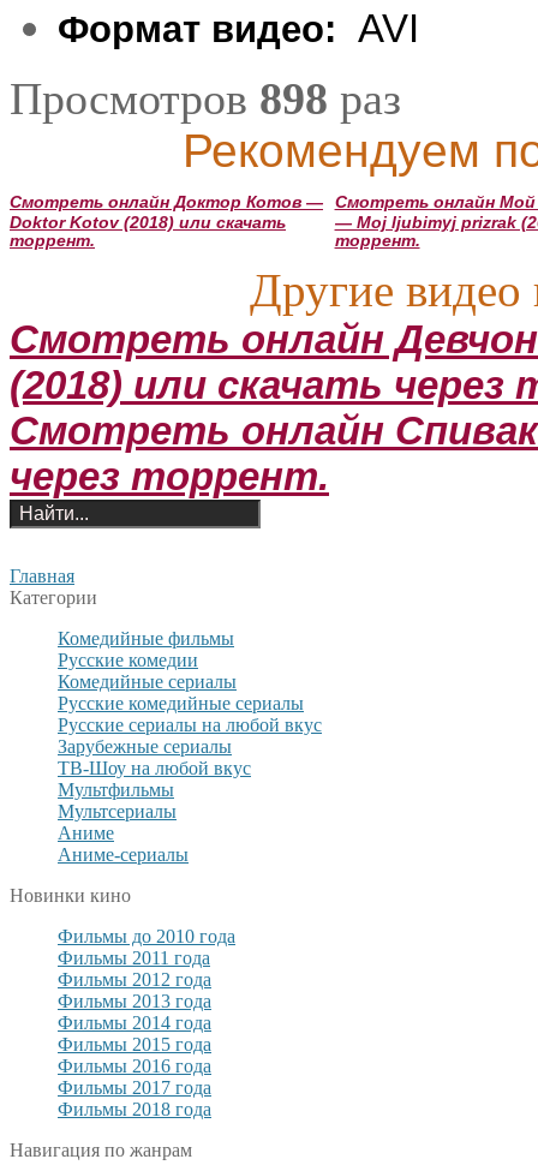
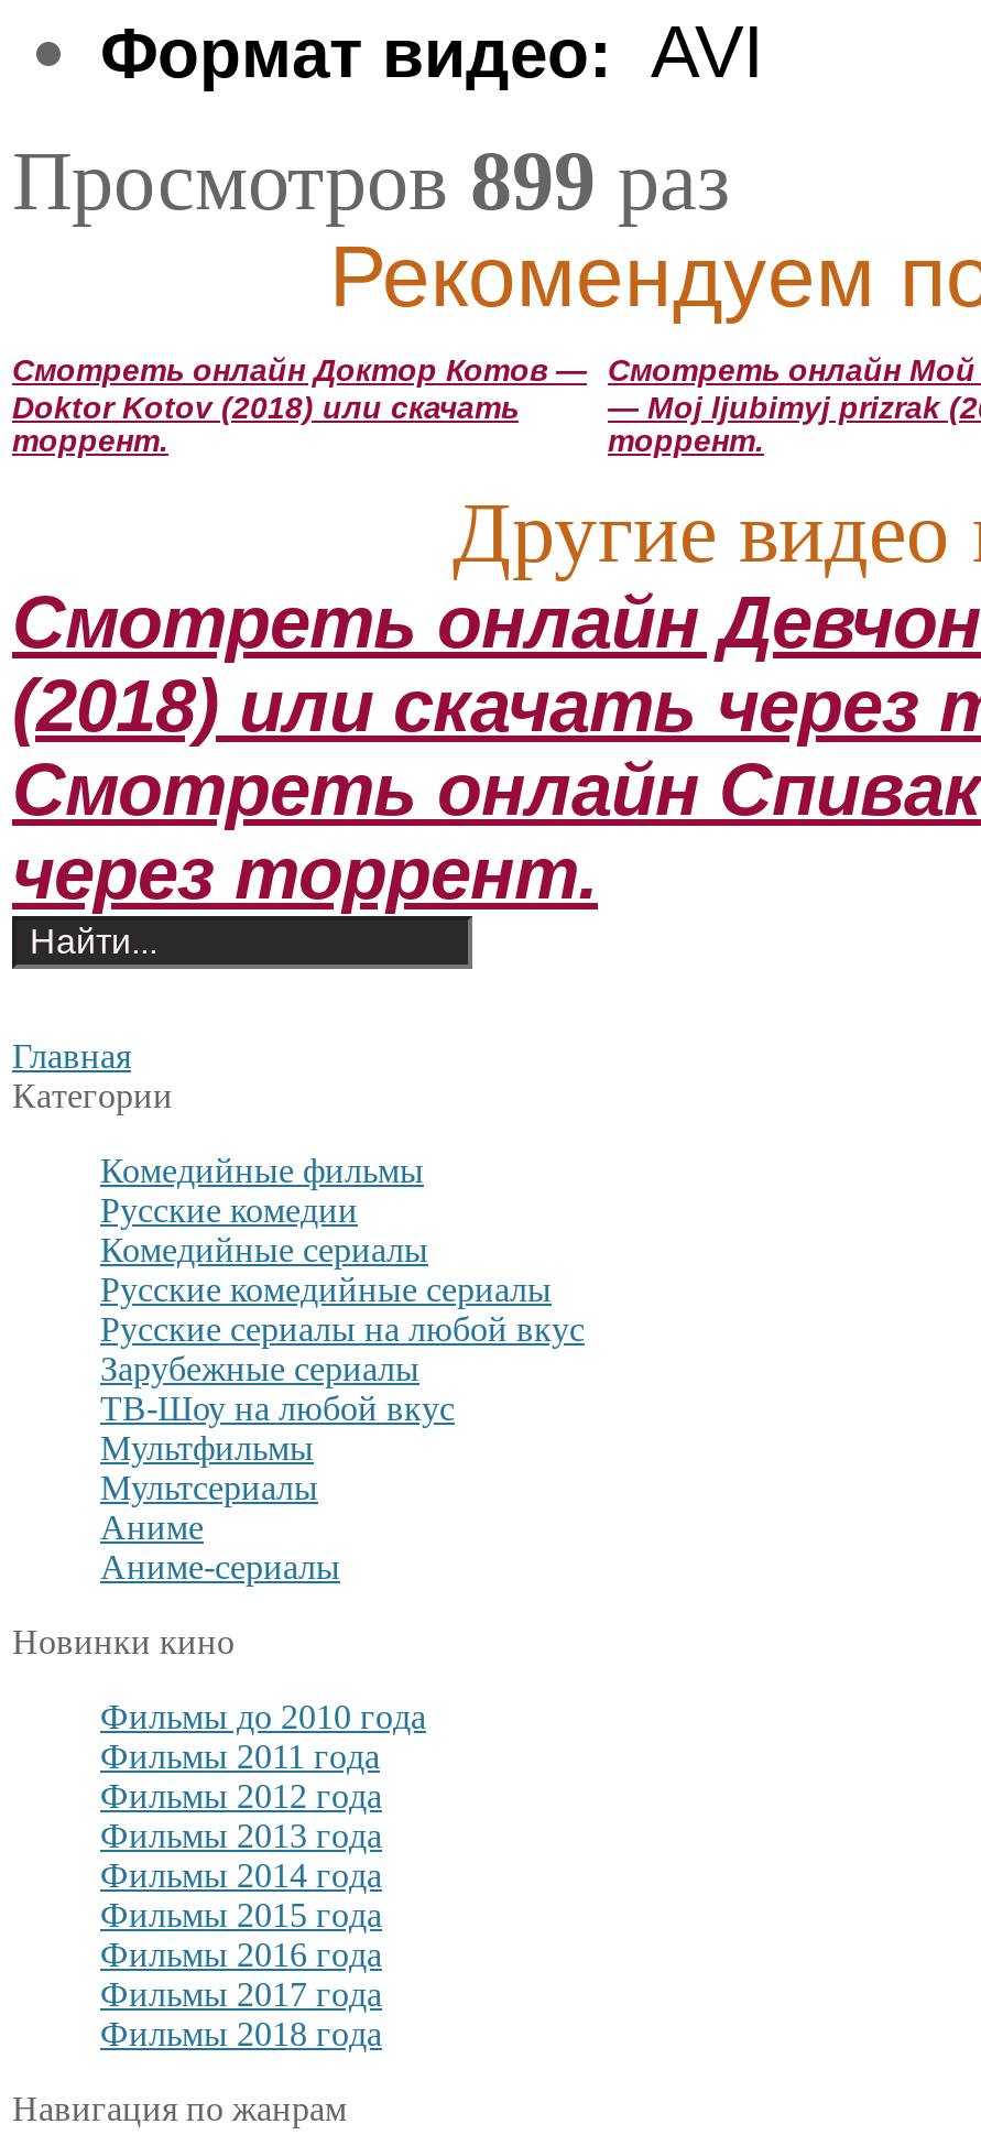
- Просмотров 898 раз
+ Просмотров 899 раз
